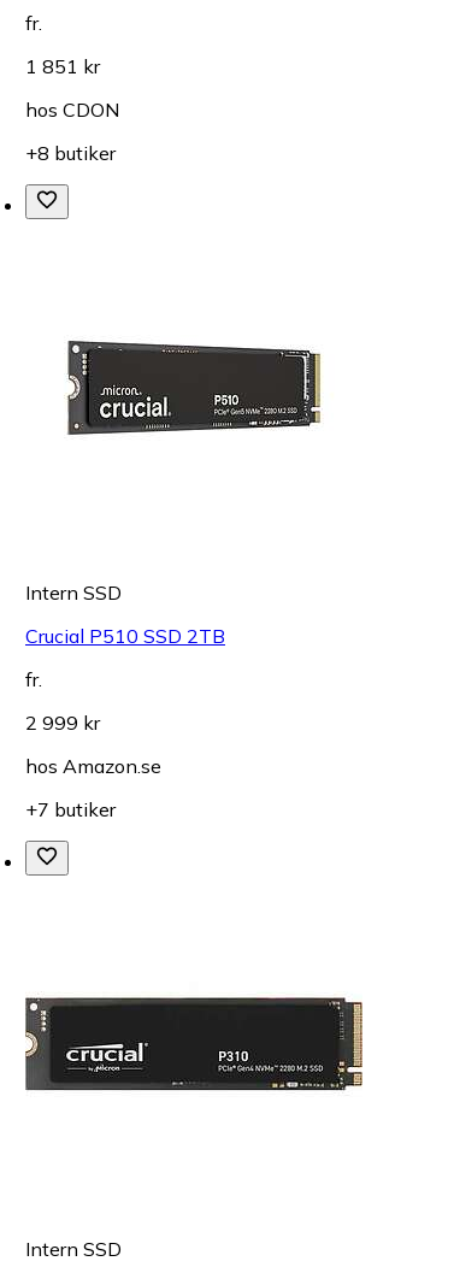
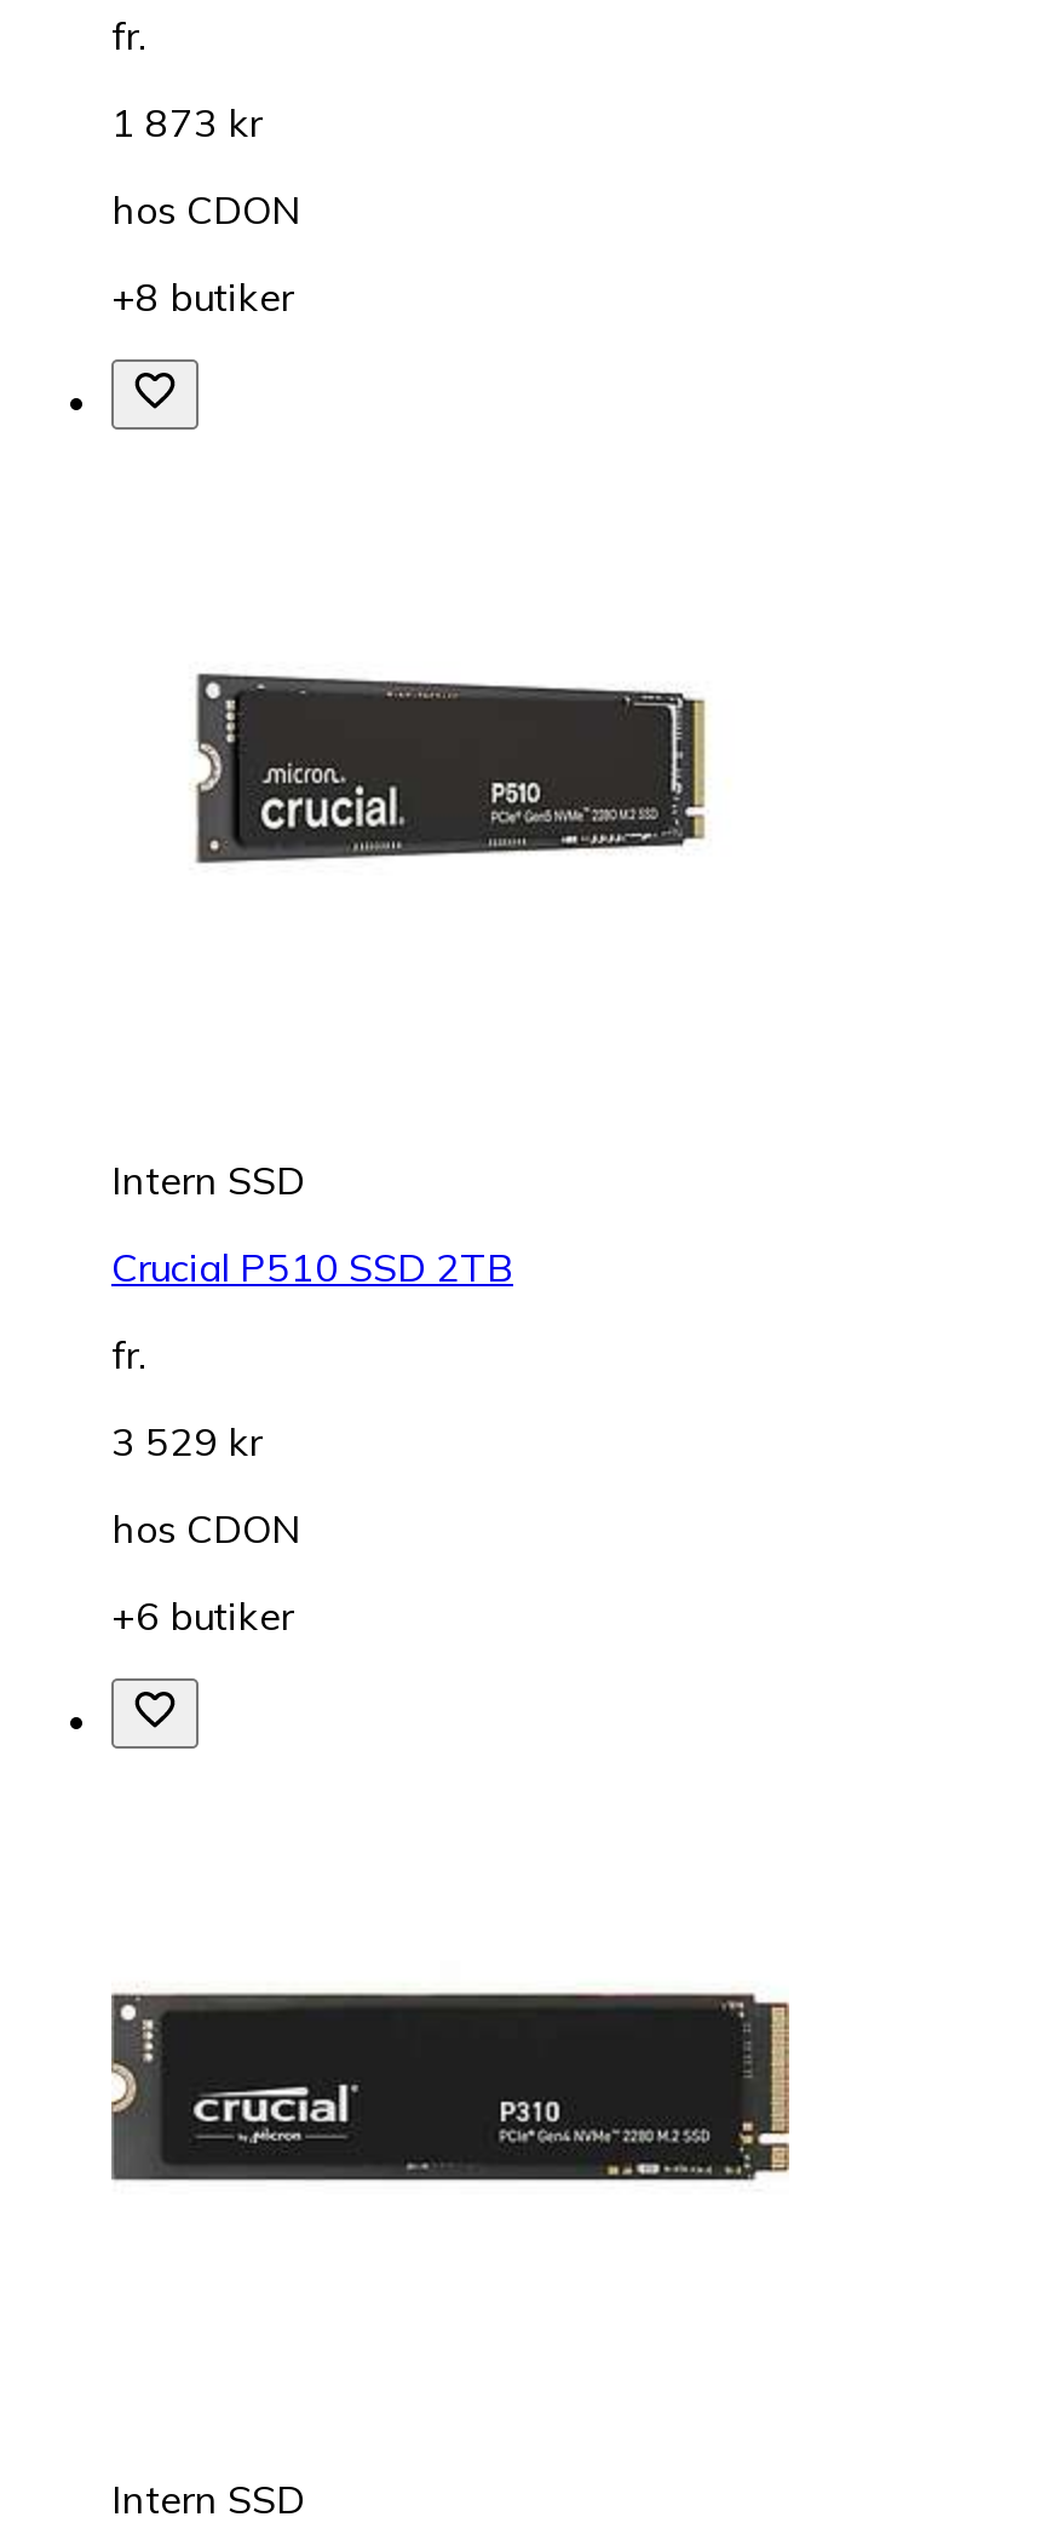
- 1 851 kr
+ 1 873 kr

- 2 999 kr
+ 3 529 kr

- hos Amazon.se
+ hos CDON

- +7 butiker
+ +6 butiker
